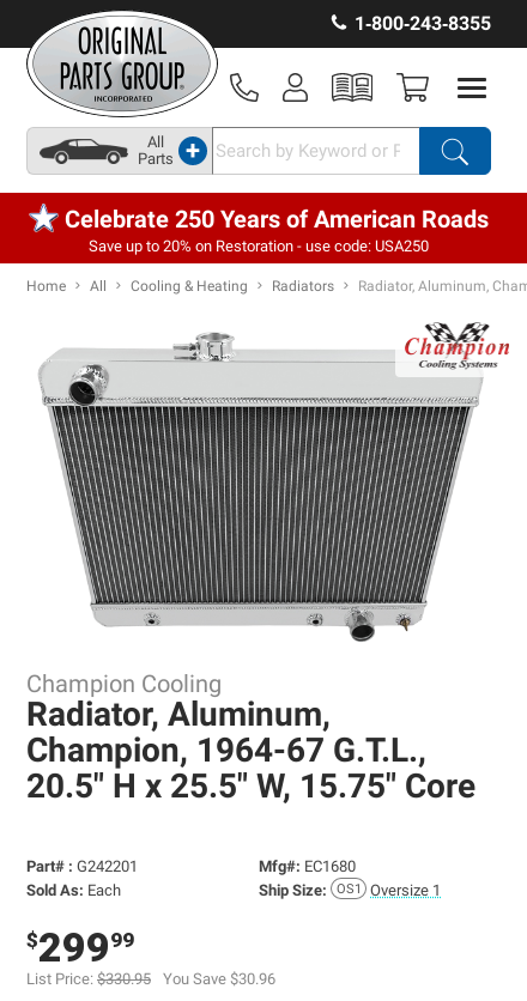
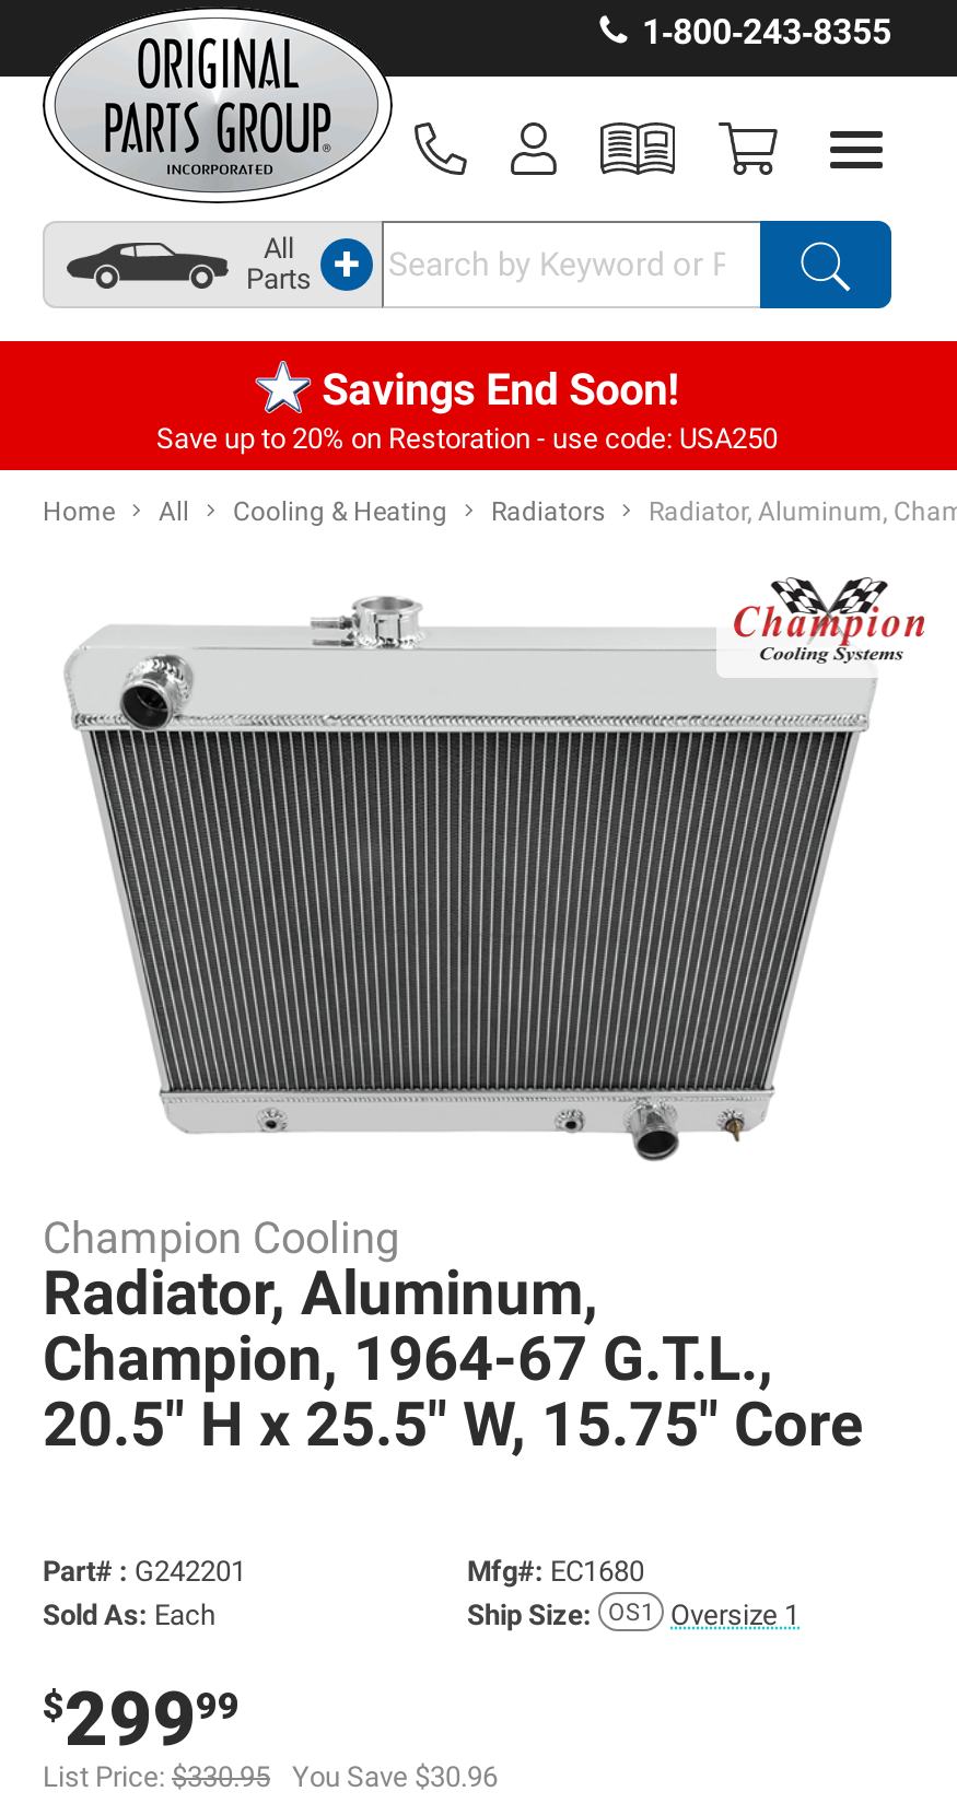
- Celebrate 250 Years of American Roads
+ Savings End Soon!
